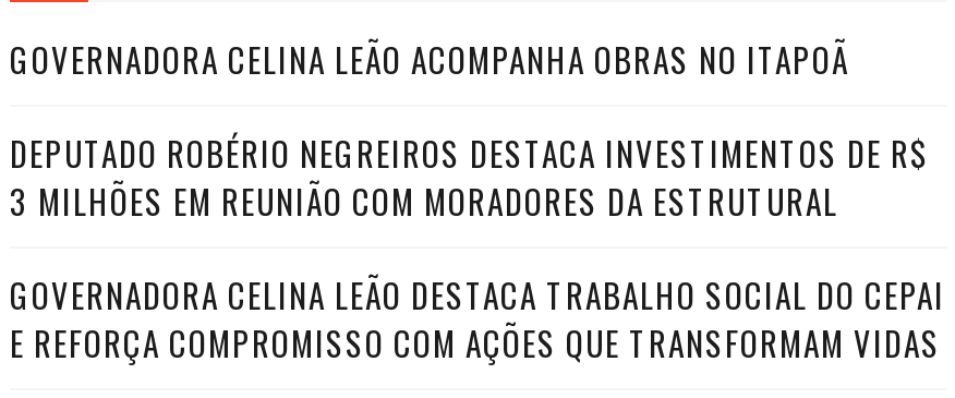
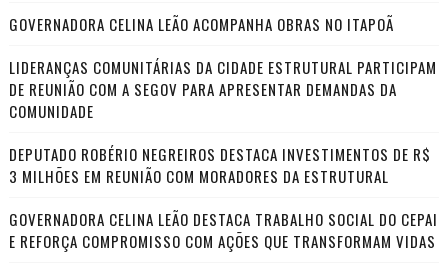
+ LIDERANÇAS COMUNITÁRIAS DA CIDADE ESTRUTURAL PARTICIPAM
+ DE REUNIÃO COM A SEGOV PARA APRESENTAR DEMANDAS DA
+ COMUNIDADE
